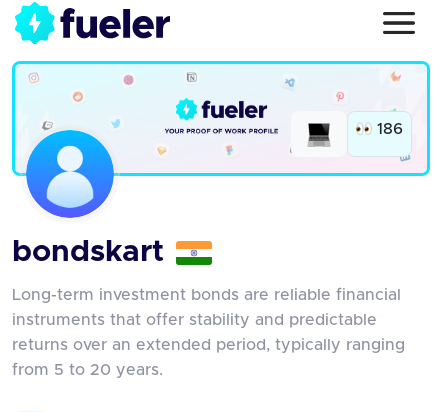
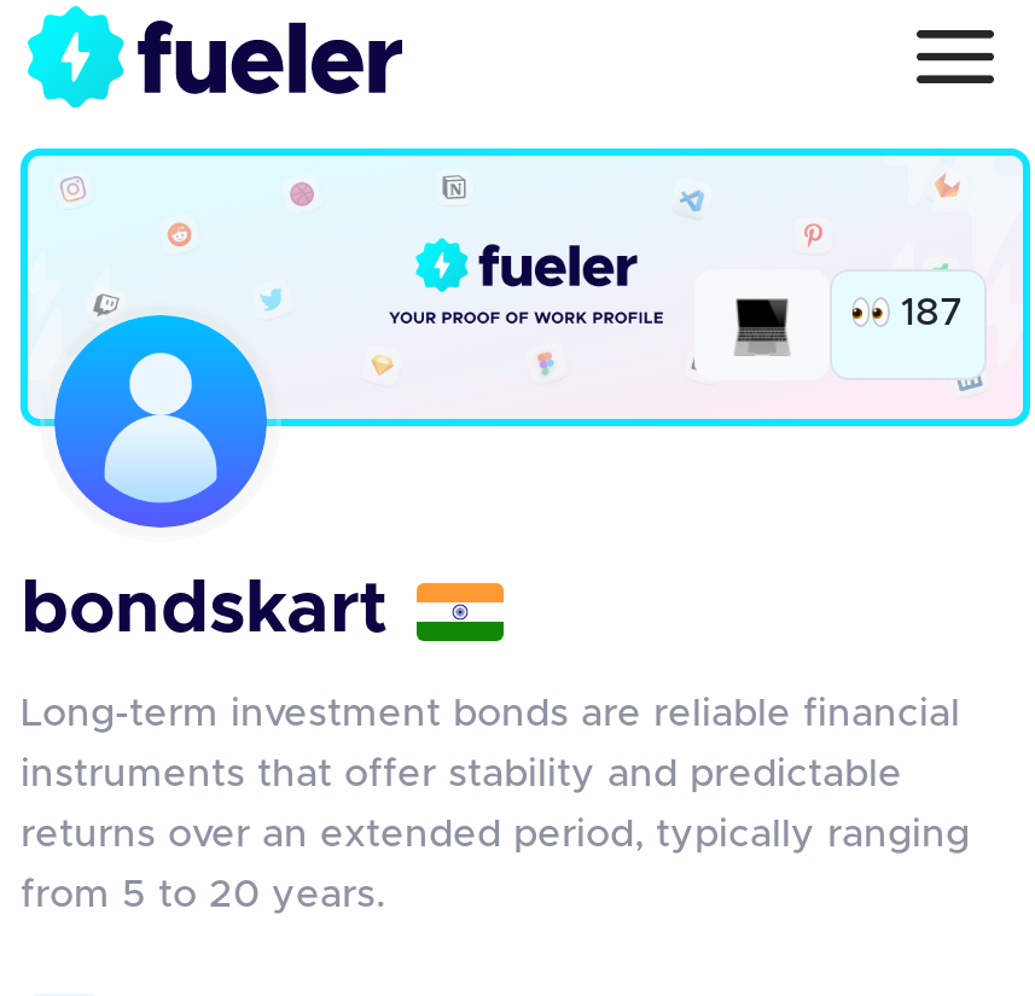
- 186
+ 187
